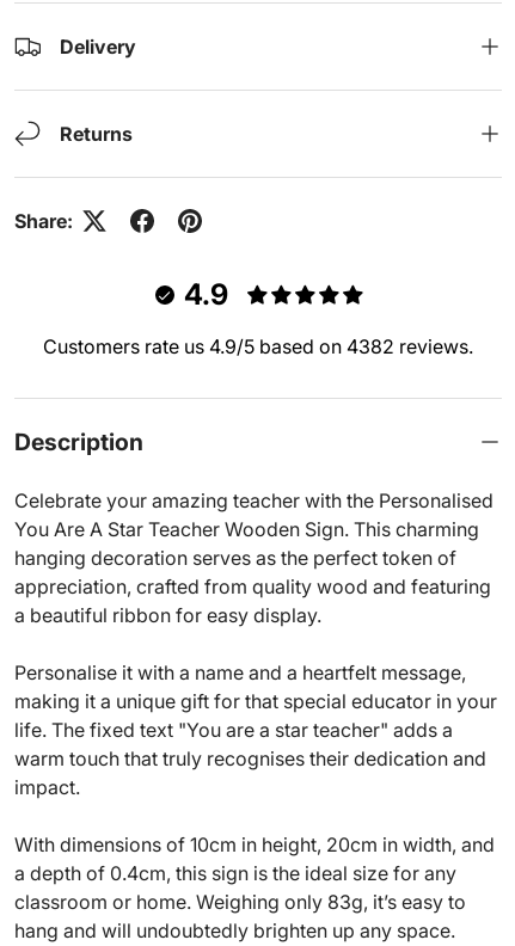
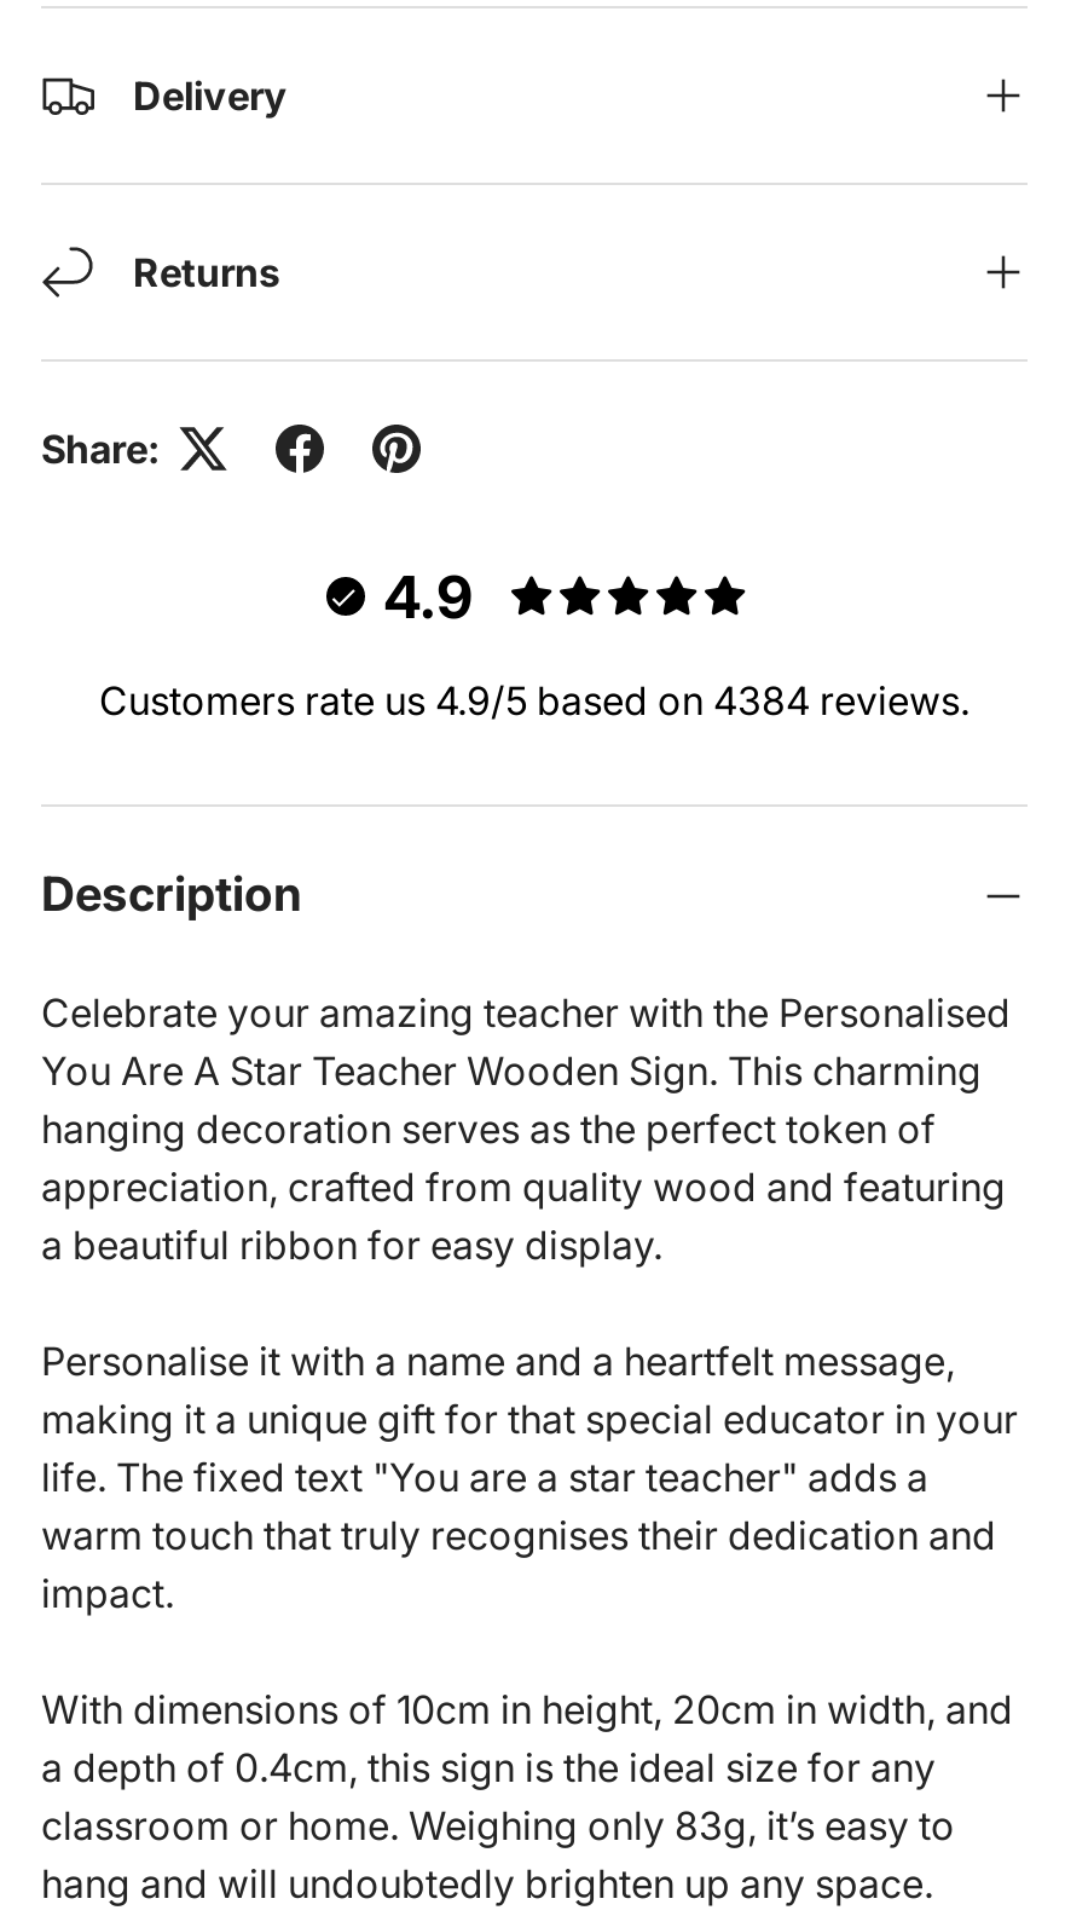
- Customers rate us 4.9/5 based on 4382 reviews.
+ Customers rate us 4.9/5 based on 4384 reviews.
